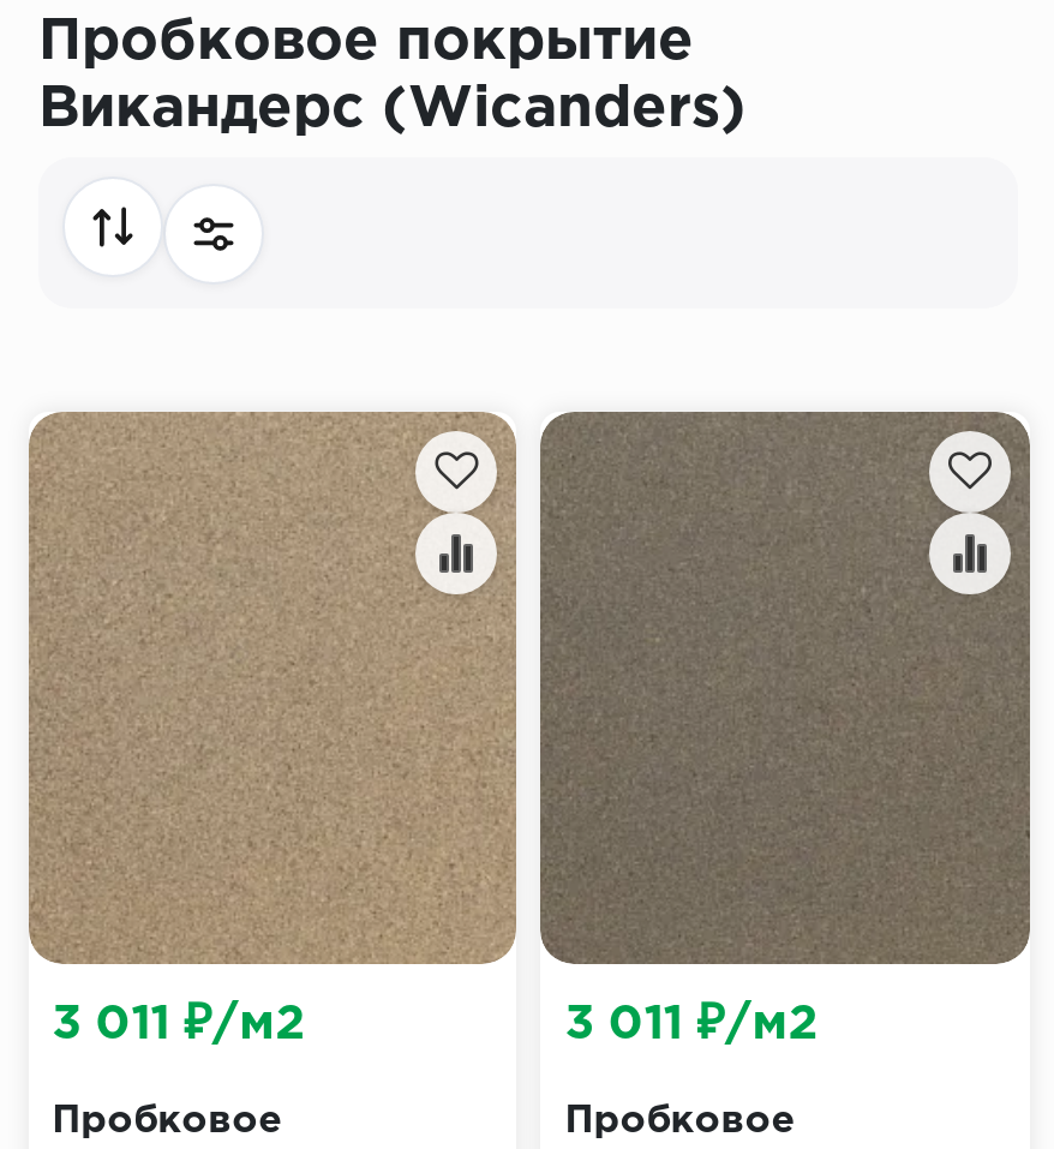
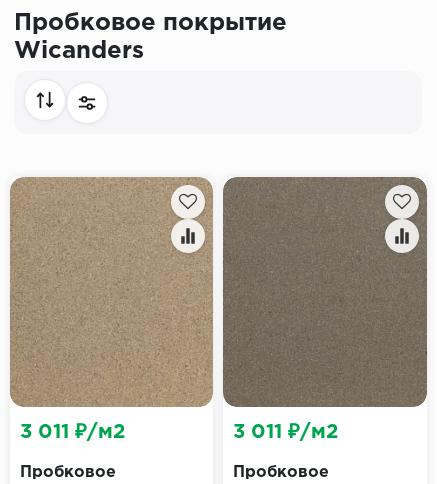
- Викандерс (Wicanders)
+ Wicanders
